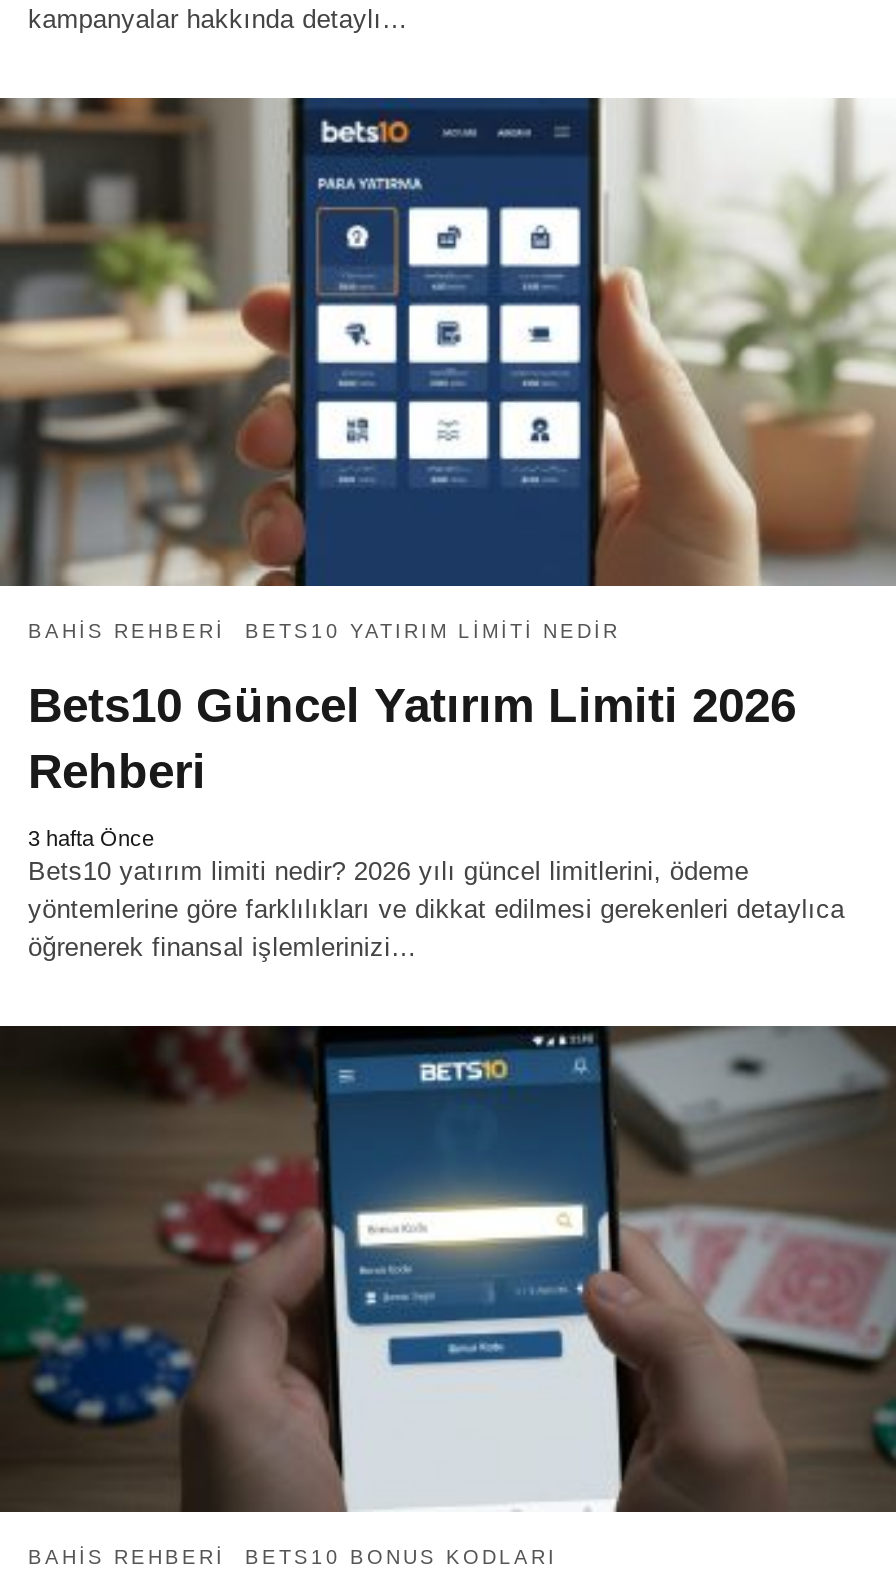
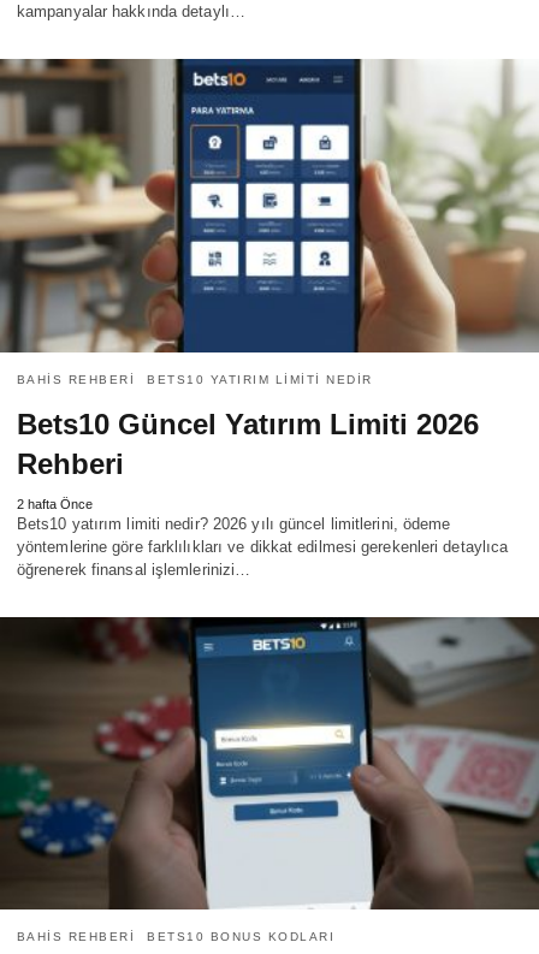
- 3 hafta Önce
+ 2 hafta Önce
